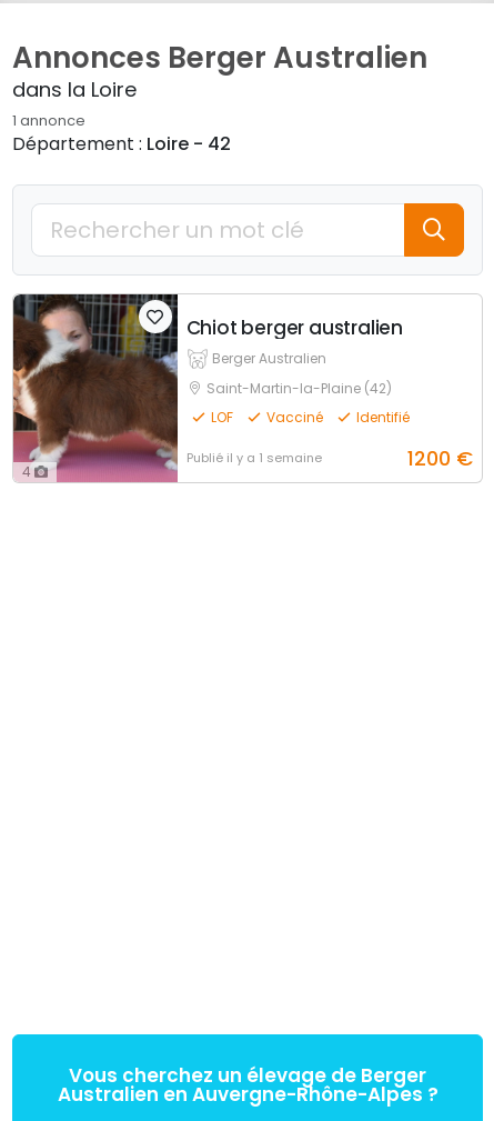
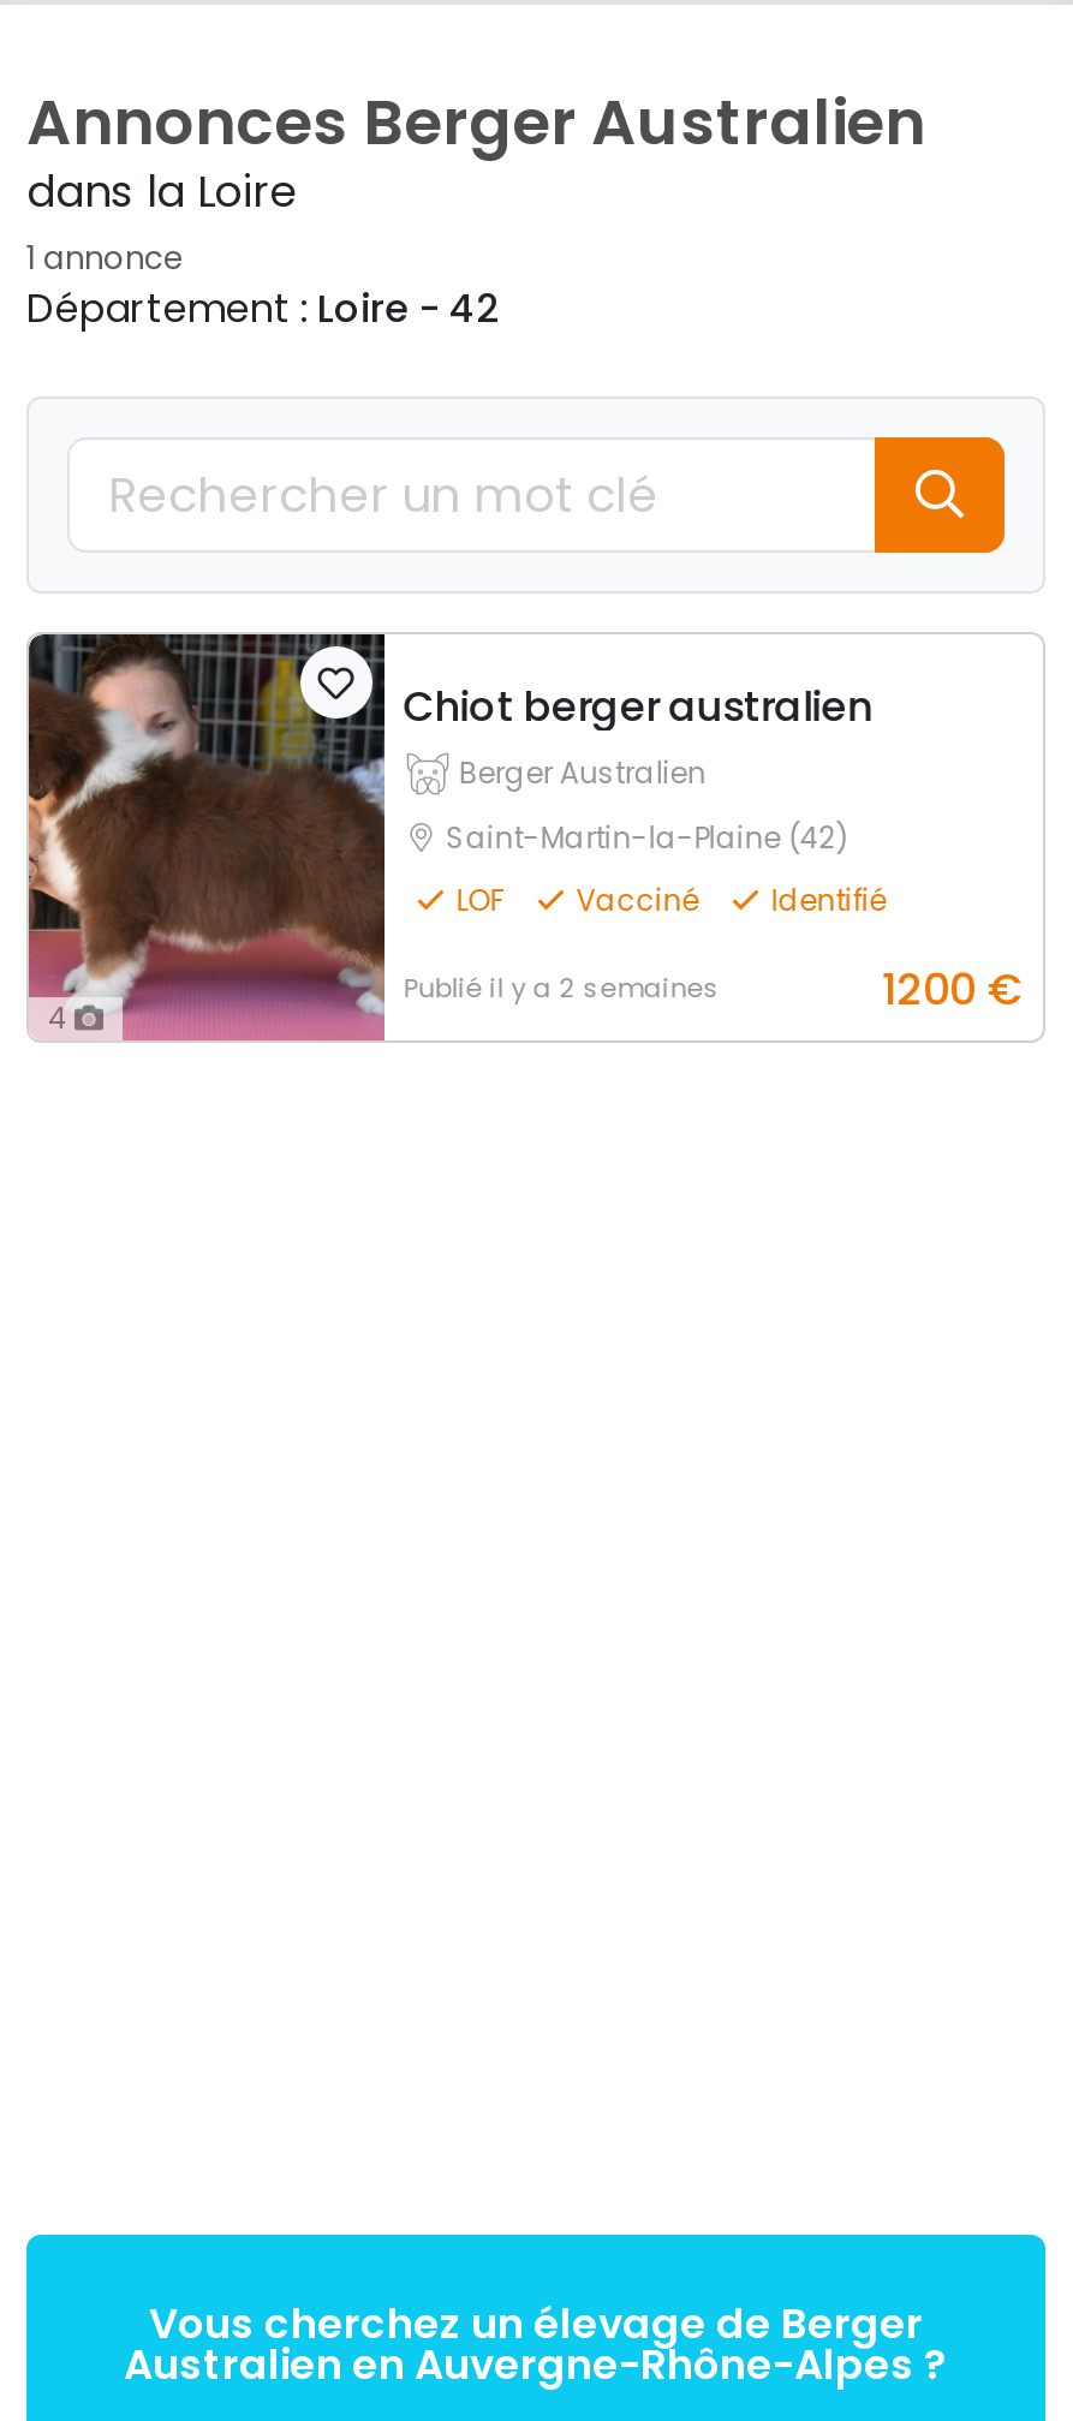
- Publié il y a 1 semaine
+ Publié il y a 2 semaines
